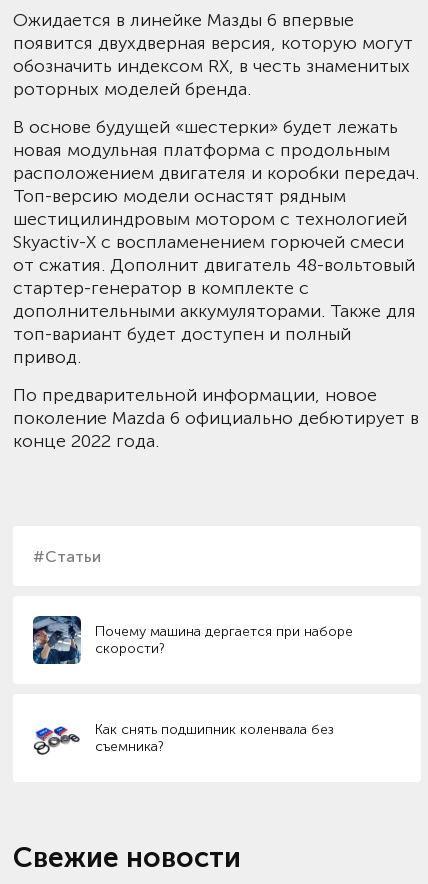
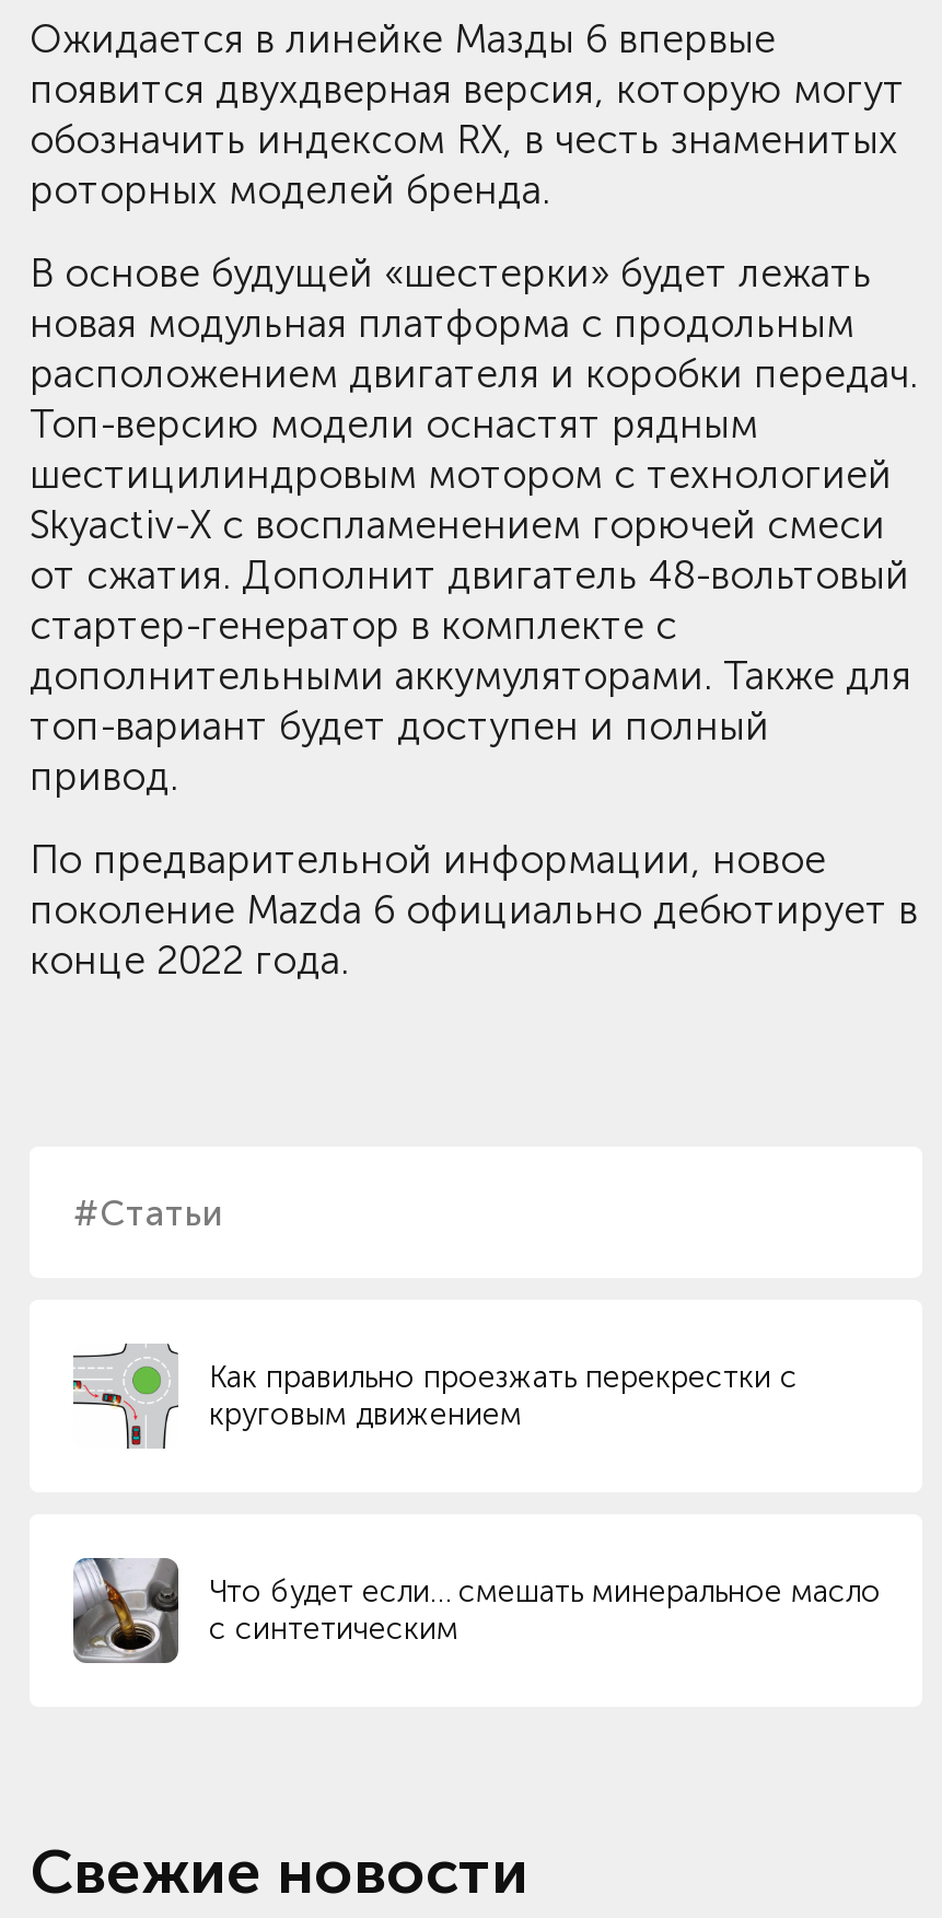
- [image]
- Почему машина дергается при наборе
- скорости?
+ [image]
+ Как правильно проезжать перекрестки с
+ круговым движением

- [image]
- Как снять подшипник коленвала без
- съемника?
+ [image]
+ Что будет если… смешать минеральное масло
+ с синтетическим
